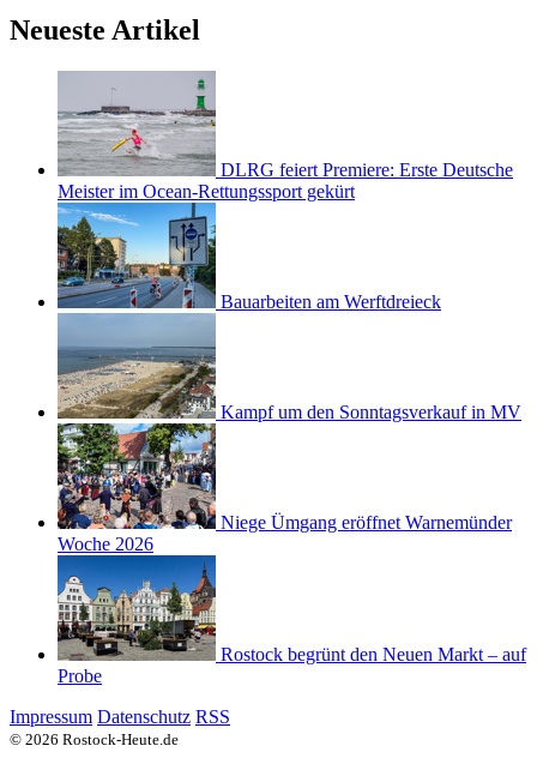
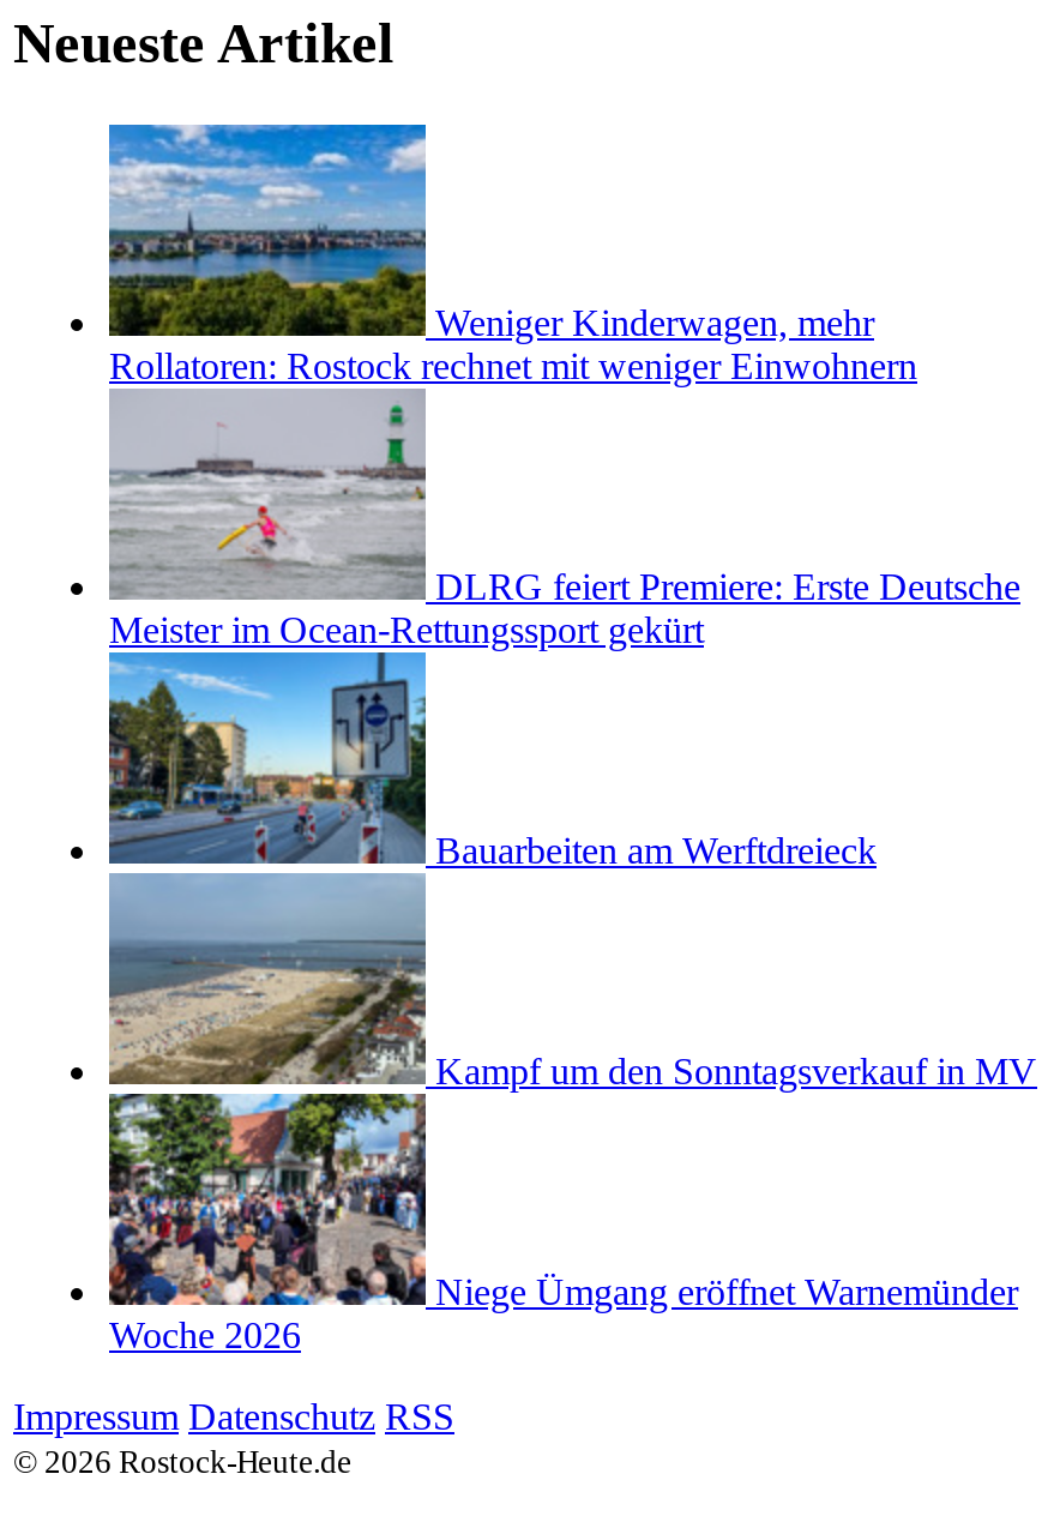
+ [image]
+ Weniger Kinderwagen, mehr
+ Rollatoren: Rostock rechnet mit weniger Einwohnern

moved down: [image] | DLRG feiert Premiere: Erste Deutsche | Meister im Ocean-Rettungssport gekürt | Bauarbeiten am Werftdreieck | Kampf um den Sonntagsverkauf in MV | Niege Ümgang eröffnet Warnemünder | Woche 2026

- [image]
- Rostock begrünt den Neuen Markt – auf
- Probe
